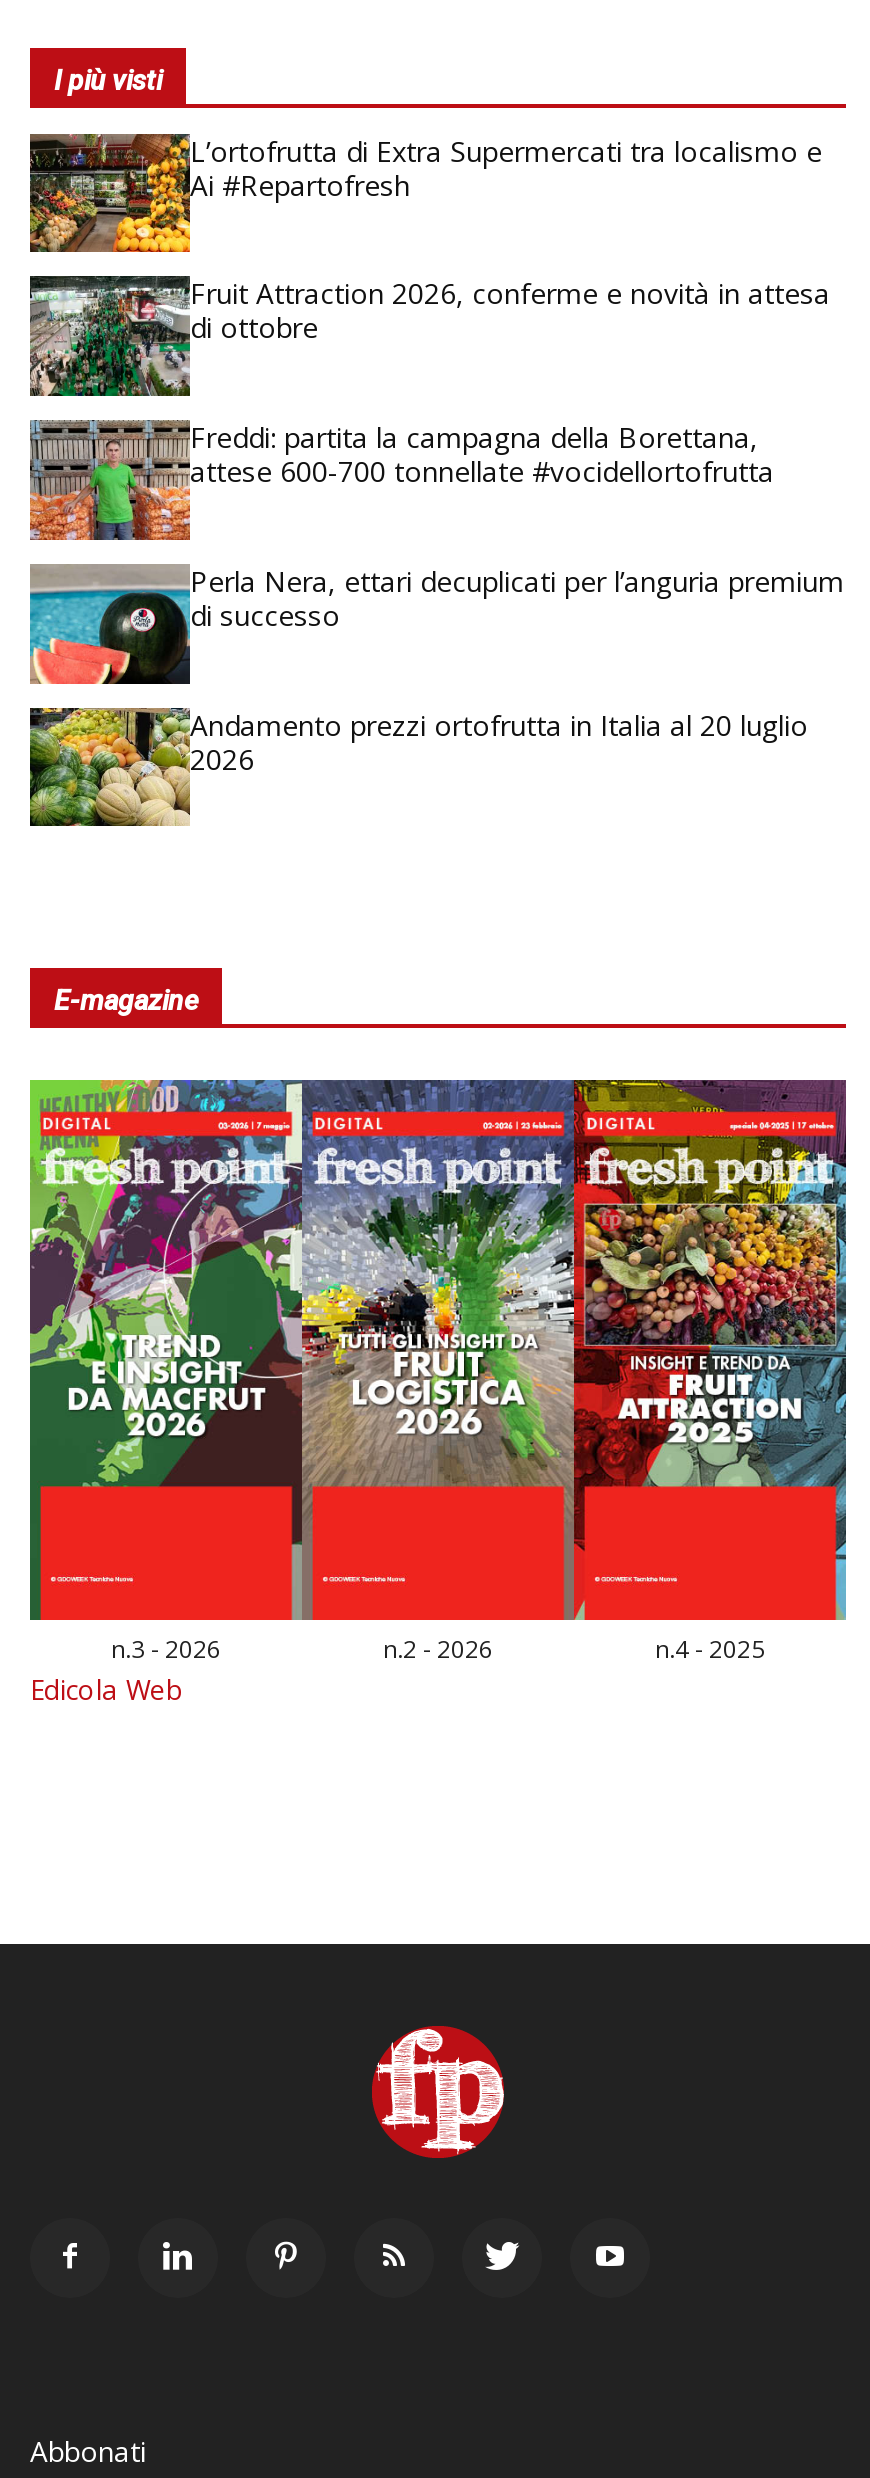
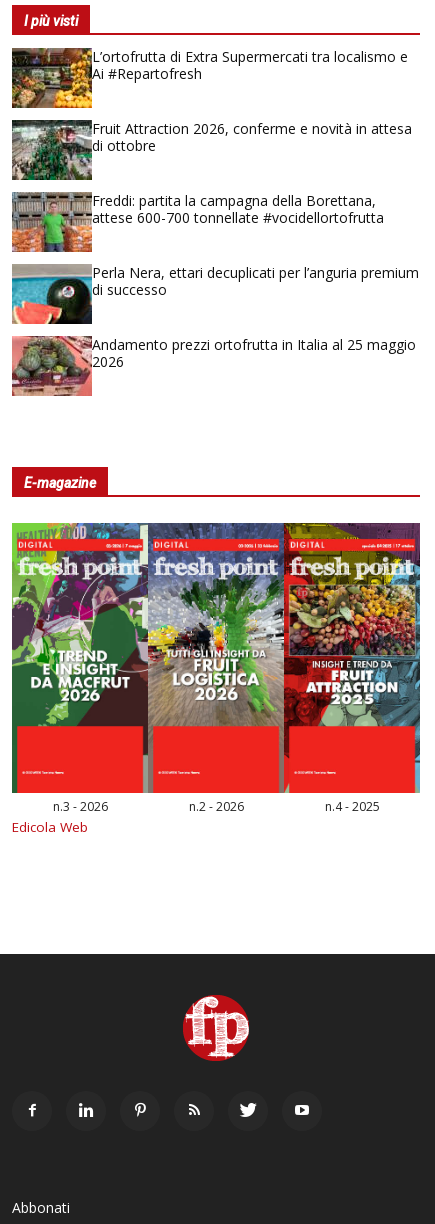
- [image]
- Andamento prezzi ortofrutta in Italia al 20 luglio
+ [image]
+ Andamento prezzi ortofrutta in Italia al 25 maggio
